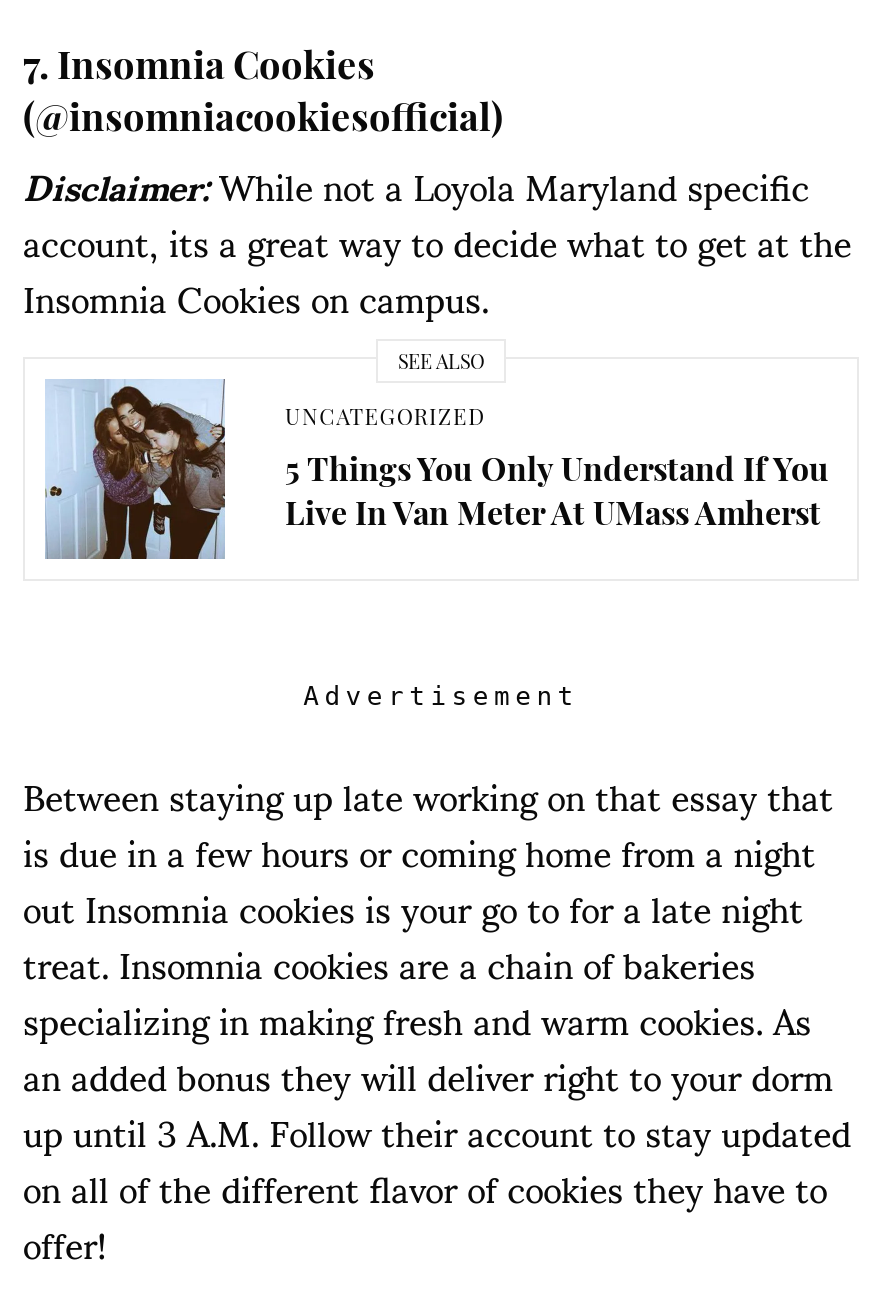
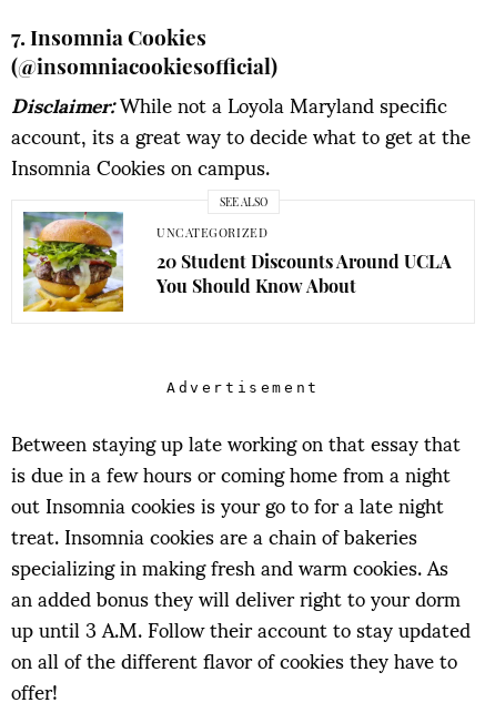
- [image]
- 5 Things You Only Understand If You
- Live In Van Meter At UMass Amherst
+ [image]
+ 20 Student Discounts Around UCLA
+ You Should Know About
